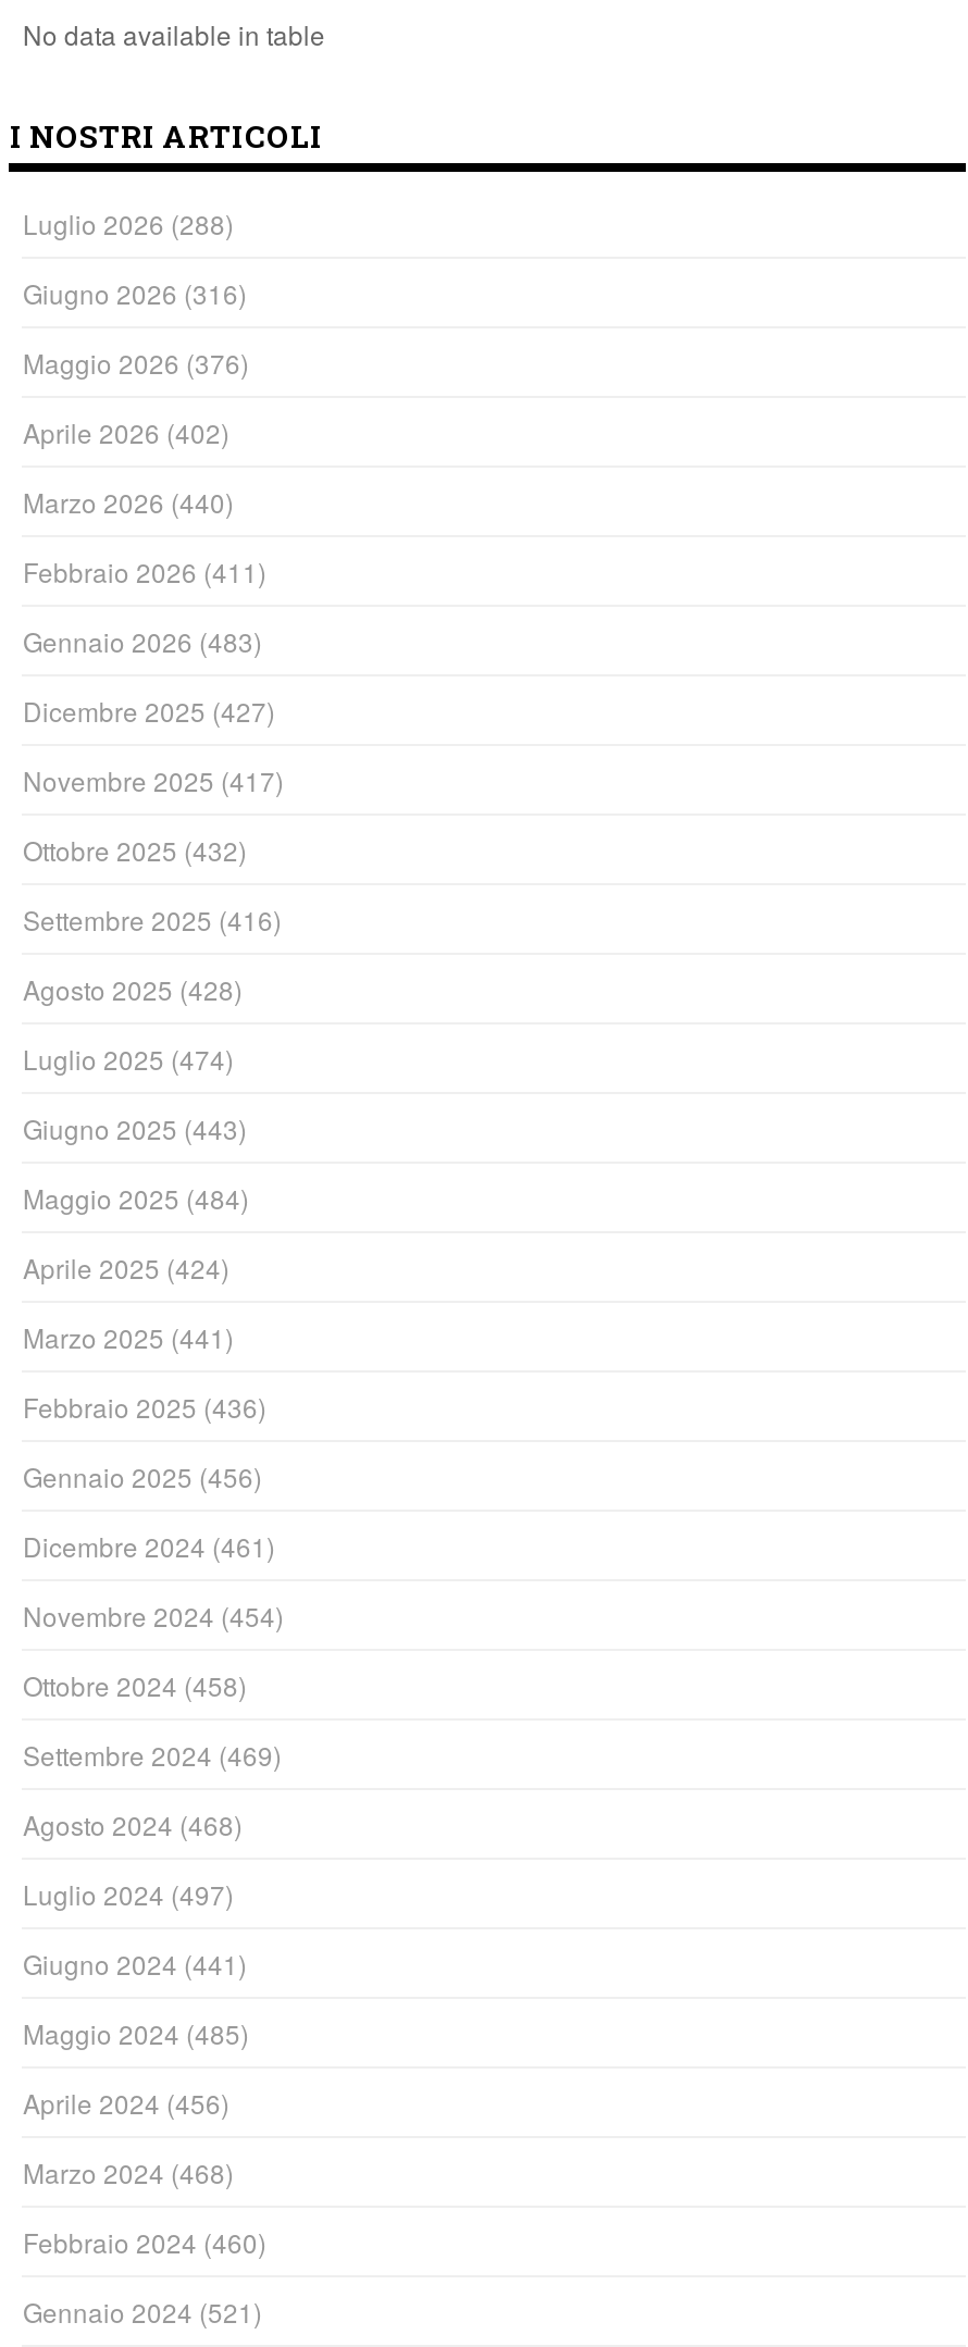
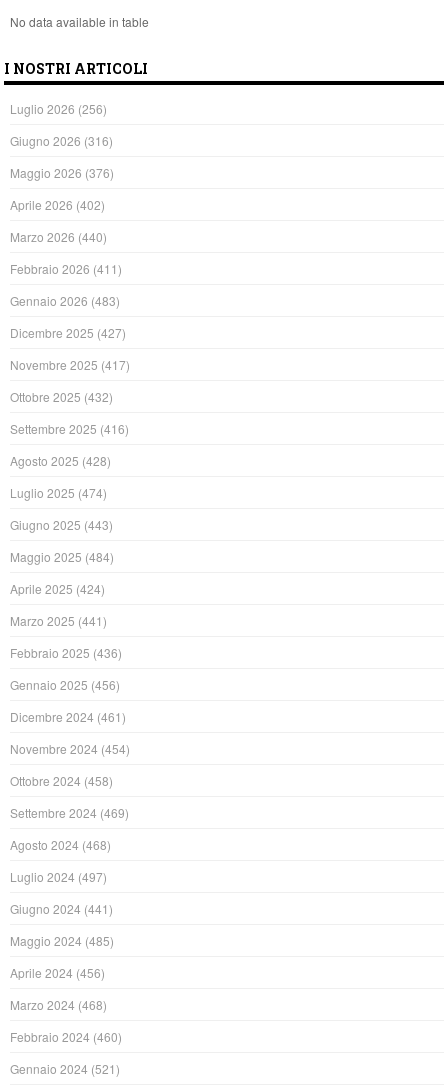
- Luglio 2026 (288)
+ Luglio 2026 (256)
